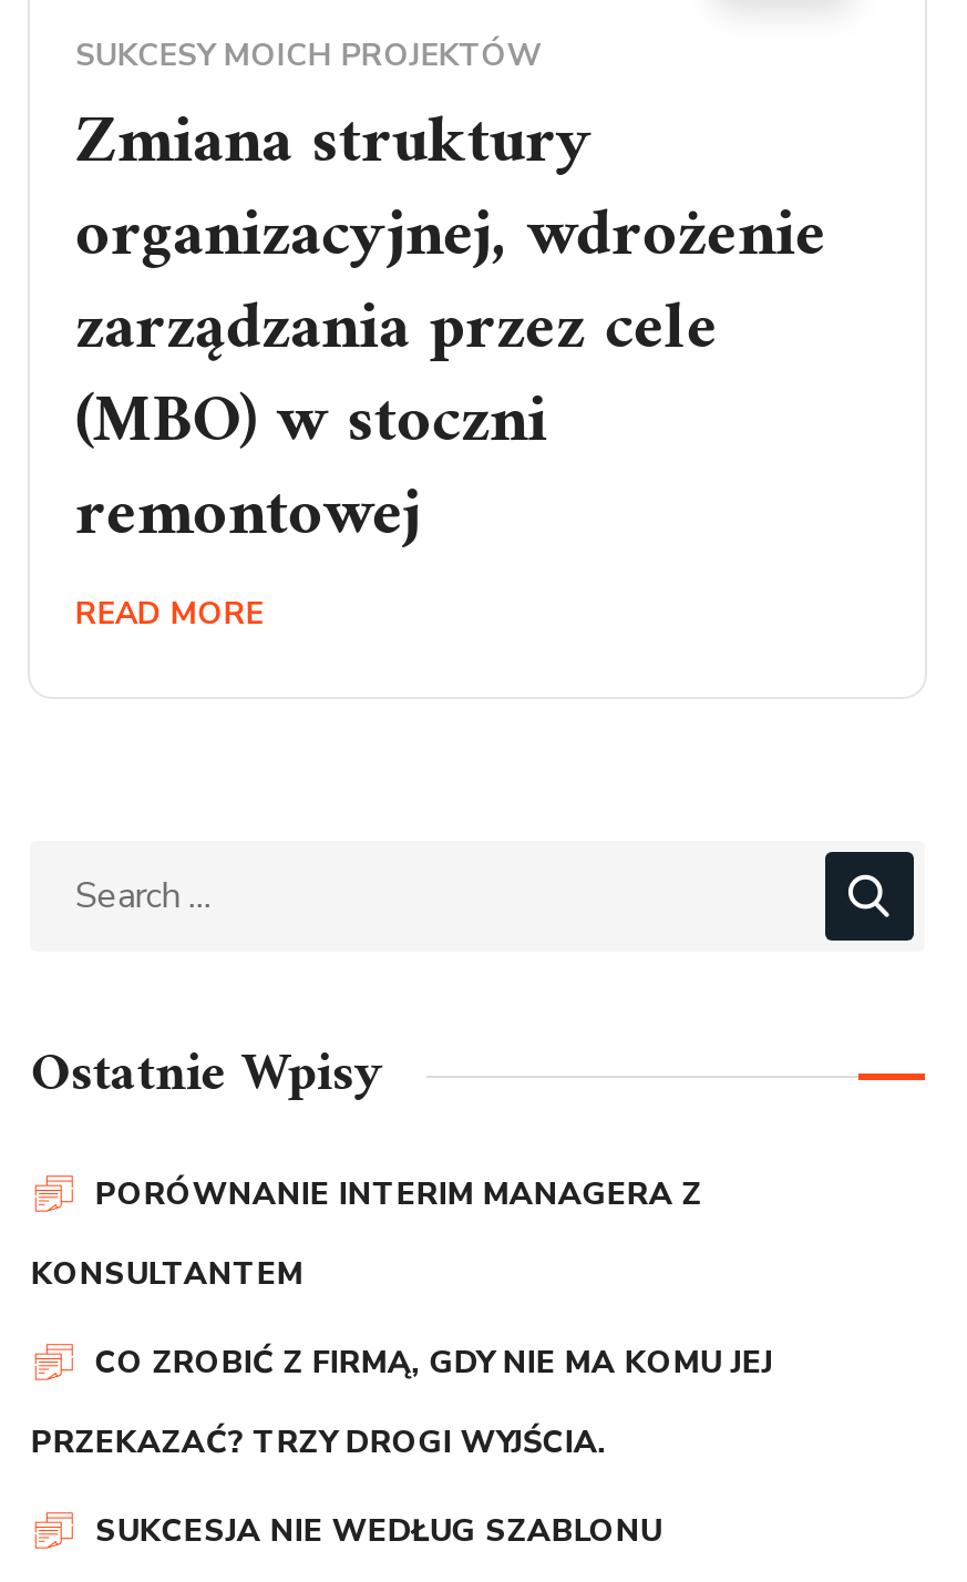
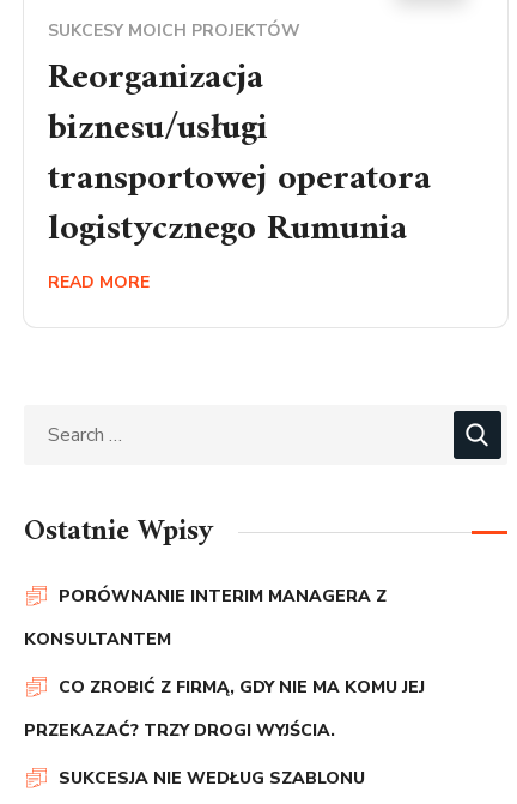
- Zmiana struktury
- organizacyjnej, wdrożenie
- zarządzania przez cele
- (MBO) w stoczni
- remontowej
+ Reorganizacja
+ biznesu/usługi
+ transportowej operatora
+ logistycznego Rumunia
